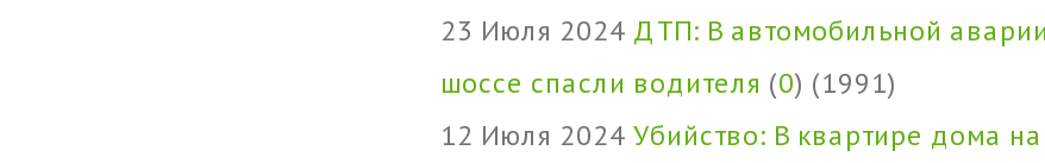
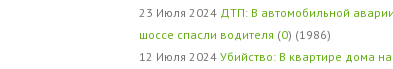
- шоссе спасли водителя (0) (1991)
+ шоссе спасли водителя (0) (1986)
